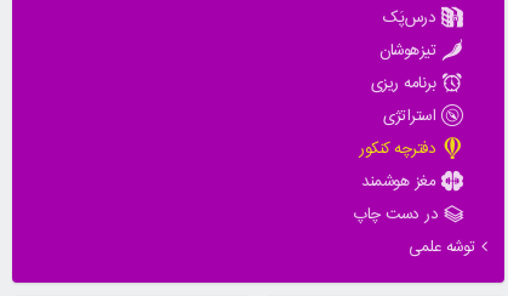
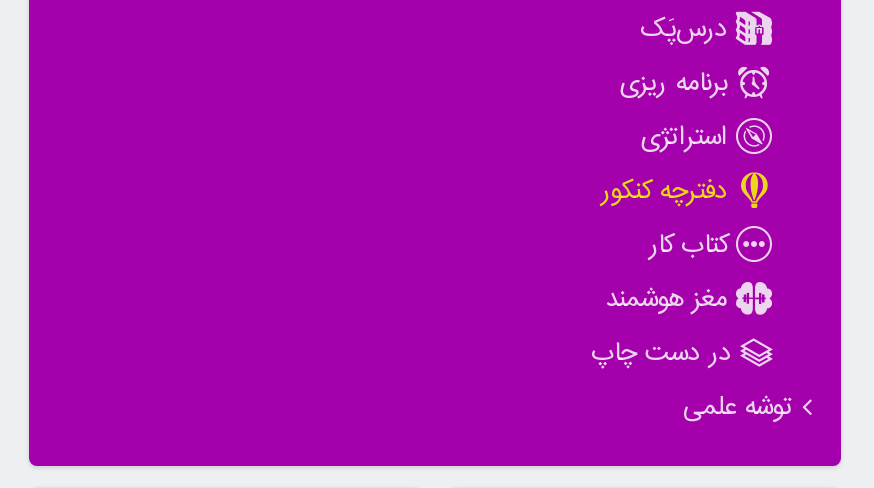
- تیزهوشان

moved up: برنامه ریزی | استراتژی | دفترچه کنکور

+ کتاب کار
